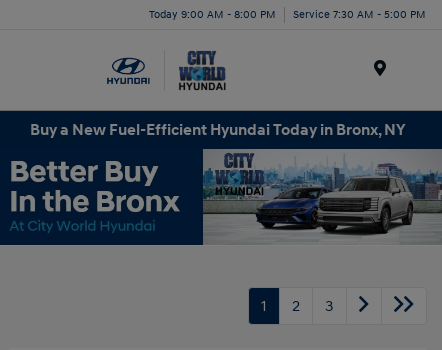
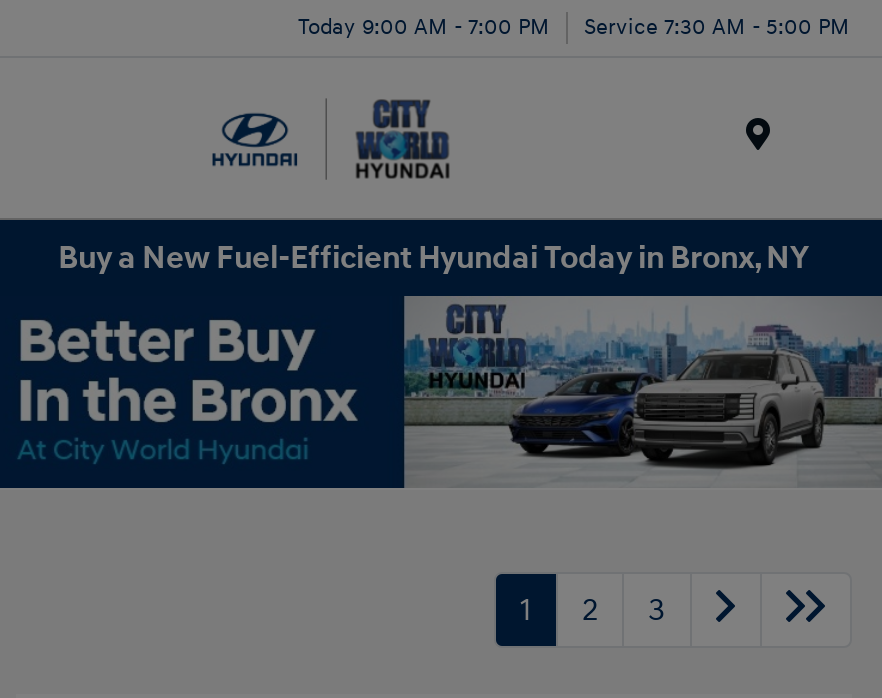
- Today 9:00 AM - 8:00 PM Service 7:30 AM - 5:00 PM
+ Today 9:00 AM - 7:00 PM Service 7:30 AM - 5:00 PM
